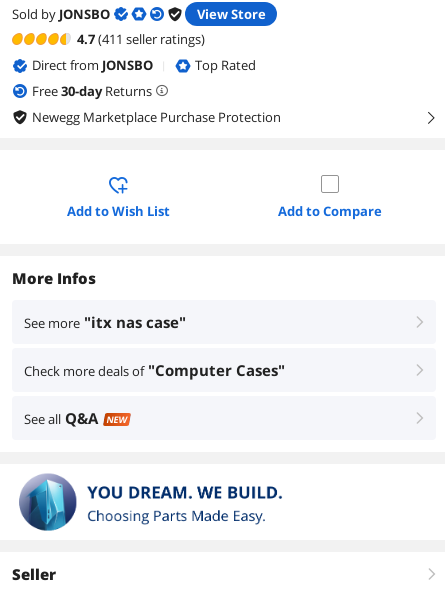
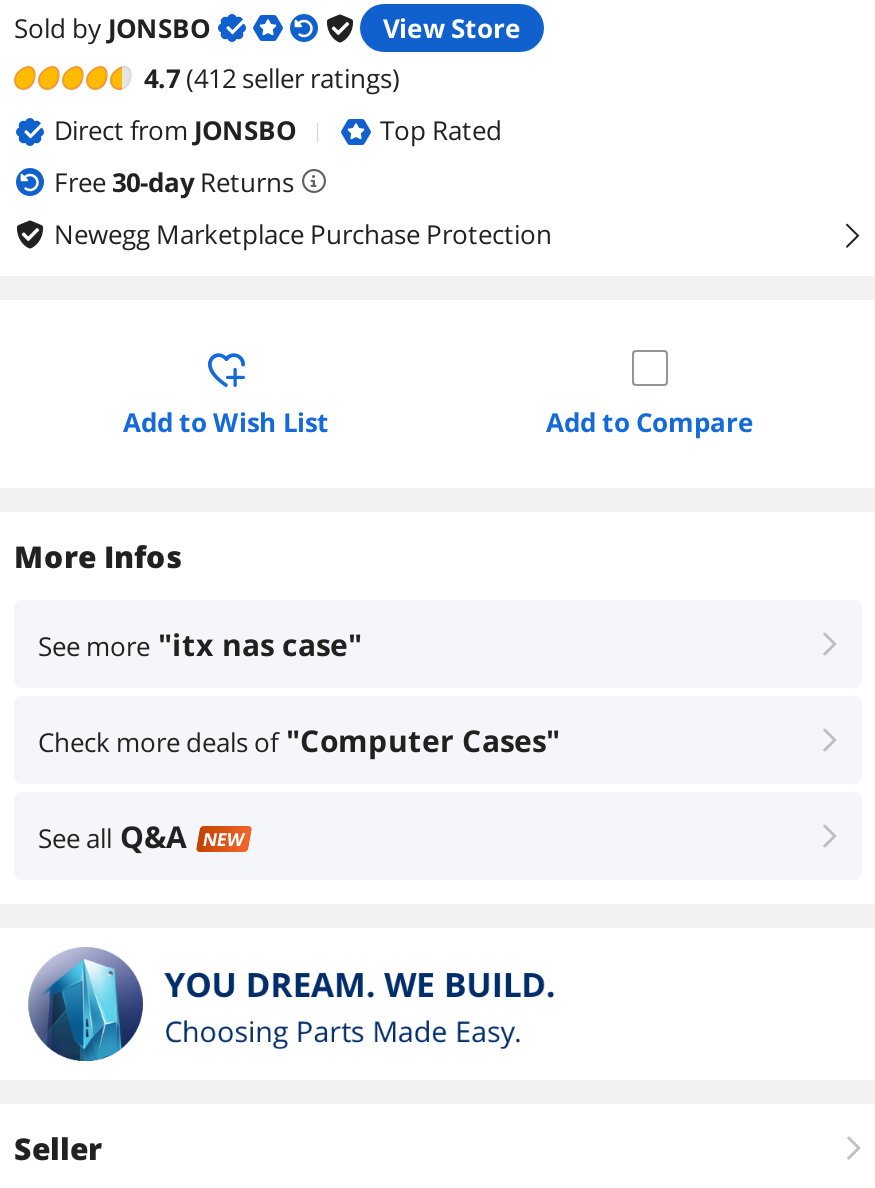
- 4.7 (411 seller ratings)
+ 4.7 (412 seller ratings)
